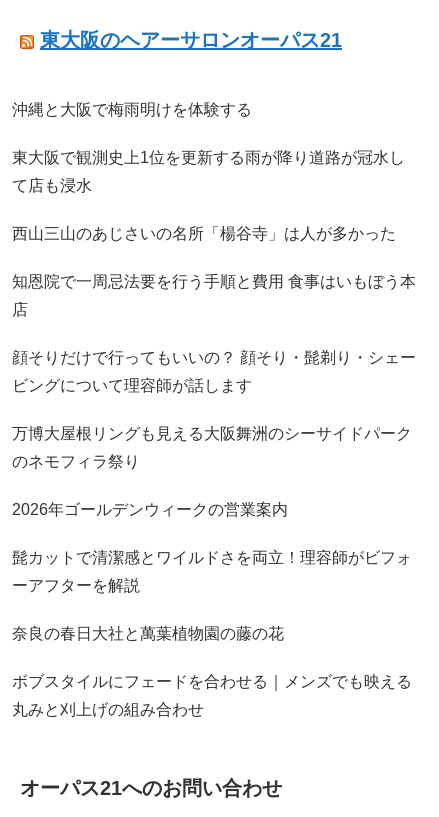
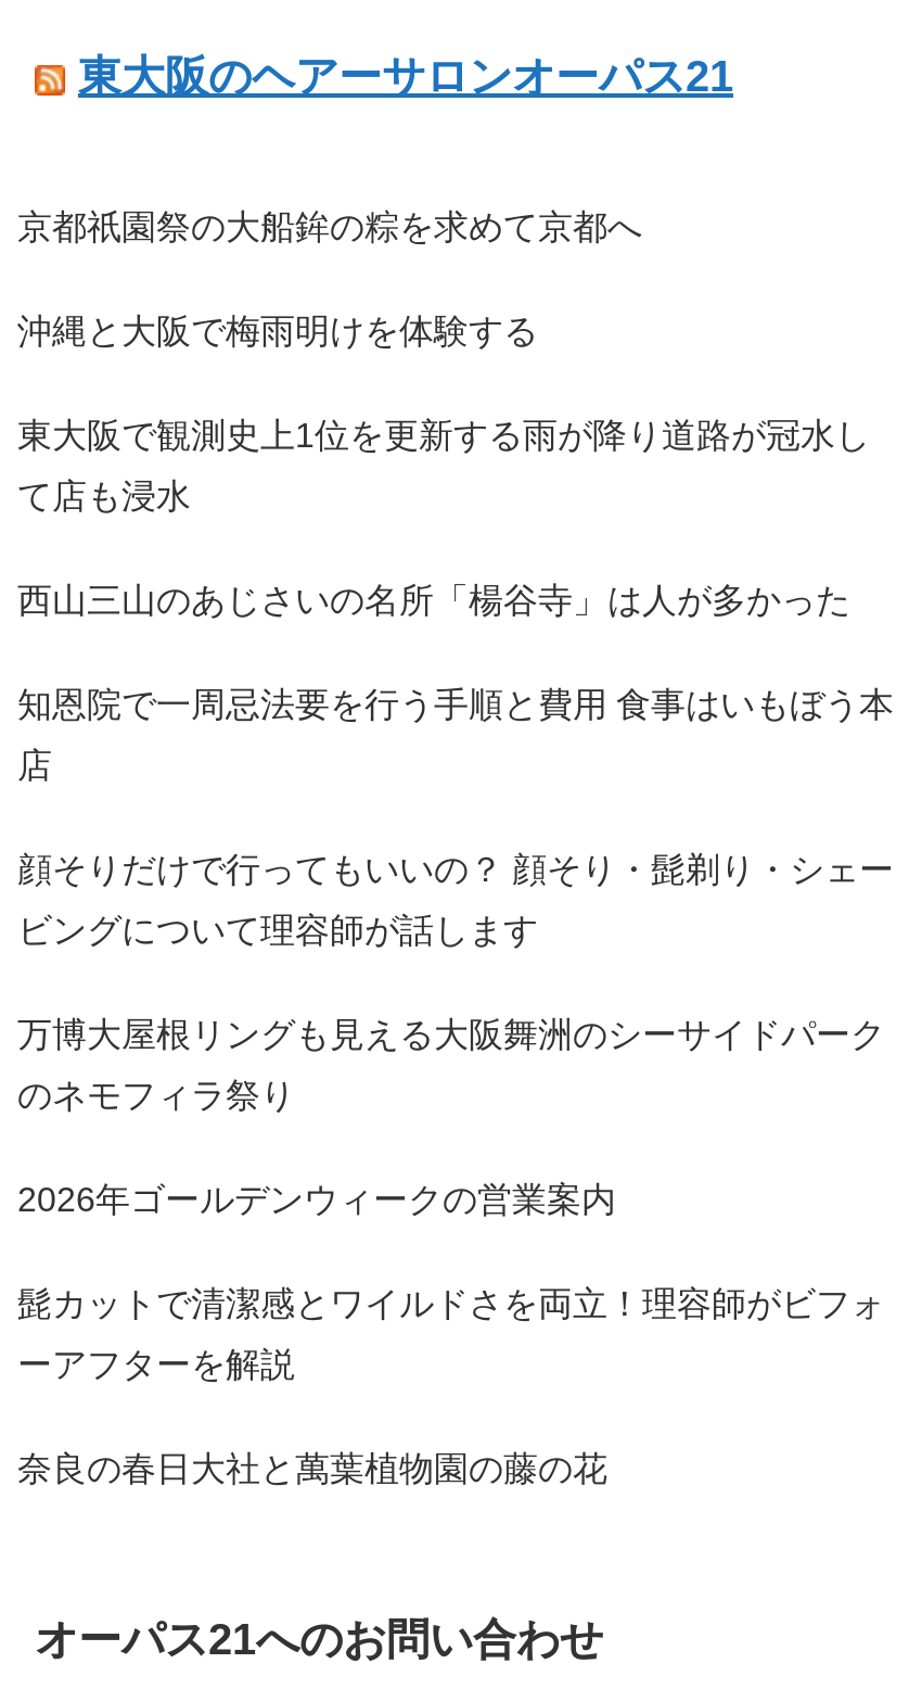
+ 京都祇園祭の大船鉾の粽を求めて京都へ

moved down: 沖縄と大阪で梅雨明けを体験する | 東大阪で観測史上1位を更新する雨が降り道路が冠水し | て店も浸水 | ... | ーアフターを解説 | 奈良の春日大社と萬葉植物園の藤の花

- ボブスタイルにフェードを合わせる｜メンズでも映える
- 丸みと刈上げの組み合わせ
